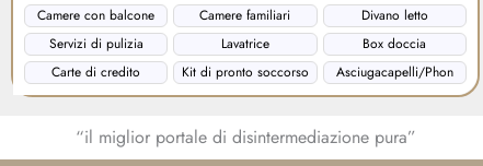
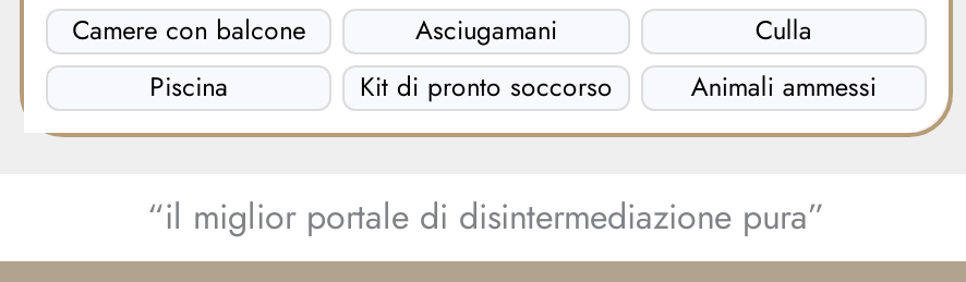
- Camere familiari
- Divano letto
- Servizi di pulizia
- Lavatrice
- Box doccia
- Carte di credito
+ Asciugamani
+ Culla
+ Piscina

- Asciugacapelli/Phon
+ Animali ammessi
